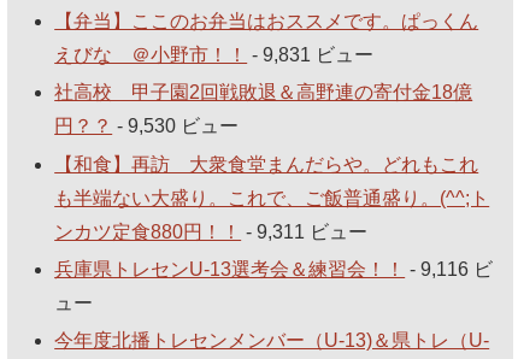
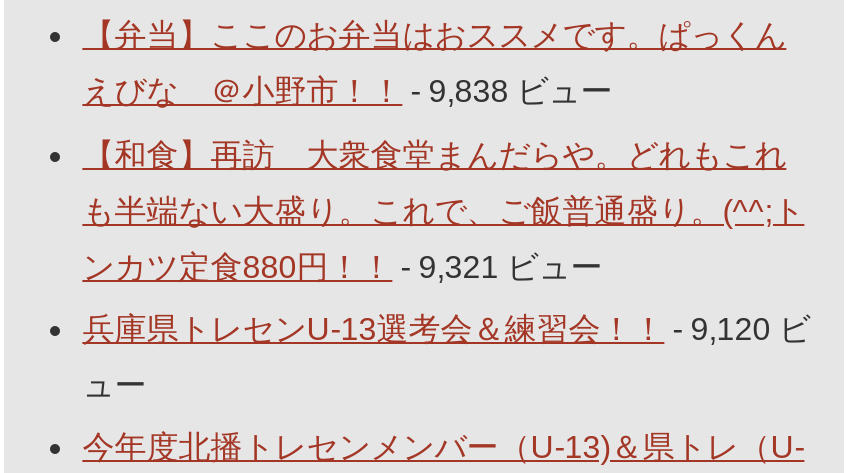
- えびな ＠小野市！！- 9,831 ビュー
- 社高校 甲子園2回戦敗退＆高野連の寄付金18億
- 円？？- 9,530 ビュー
+ えびな ＠小野市！！- 9,838 ビュー

- ンカツ定食880円！！- 9,311 ビュー
+ ンカツ定食880円！！- 9,321 ビュー

- 兵庫県トレセンU-13選考会＆練習会！！- 9,116 ビ
+ 兵庫県トレセンU-13選考会＆練習会！！- 9,120 ビ
